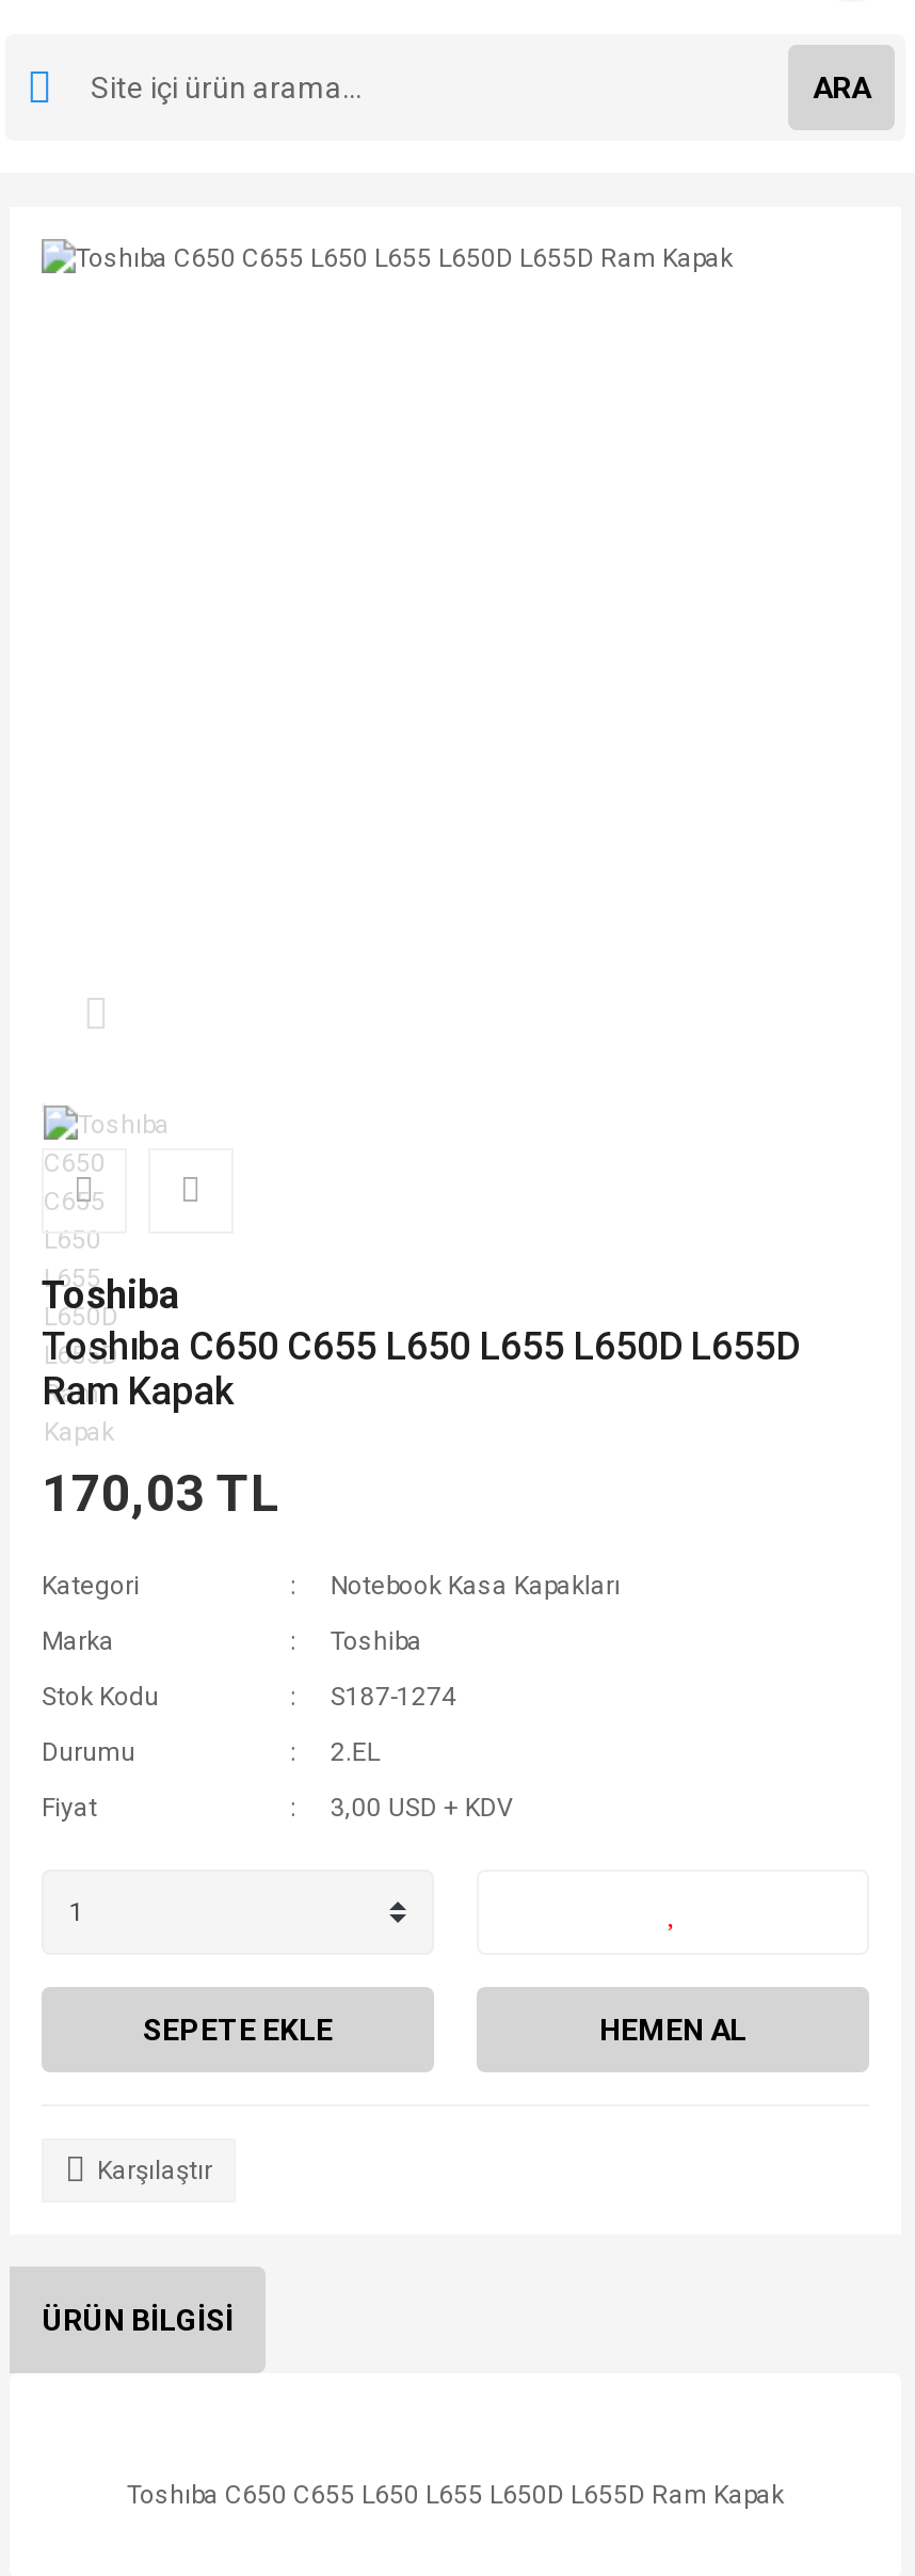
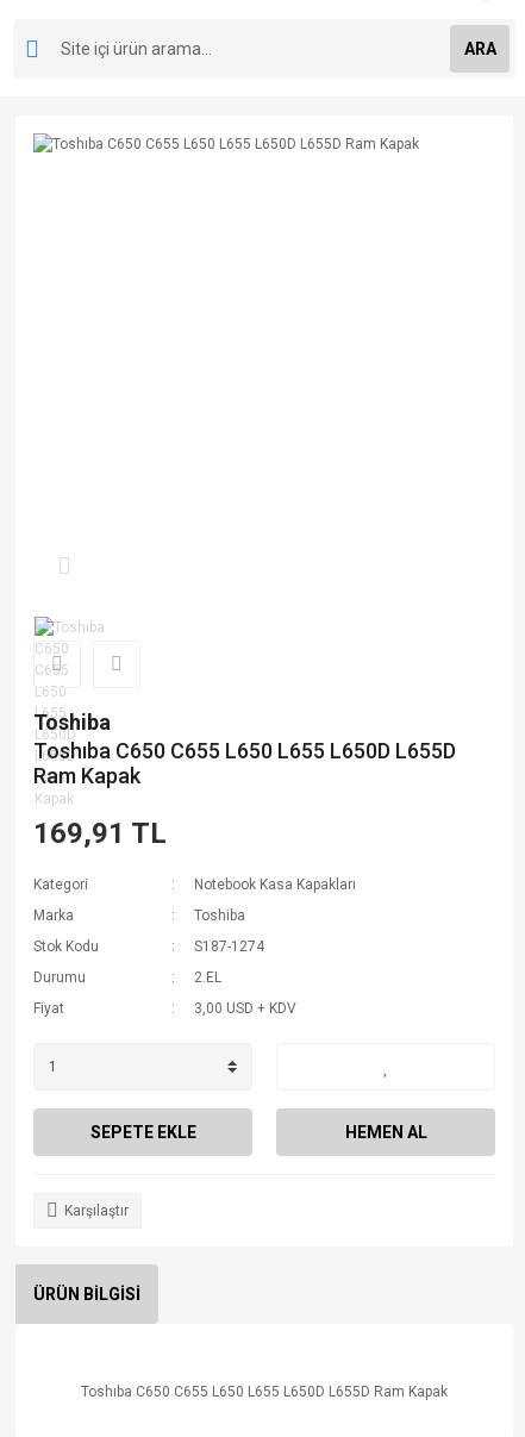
- 170,03 TL
+ 169,91 TL
